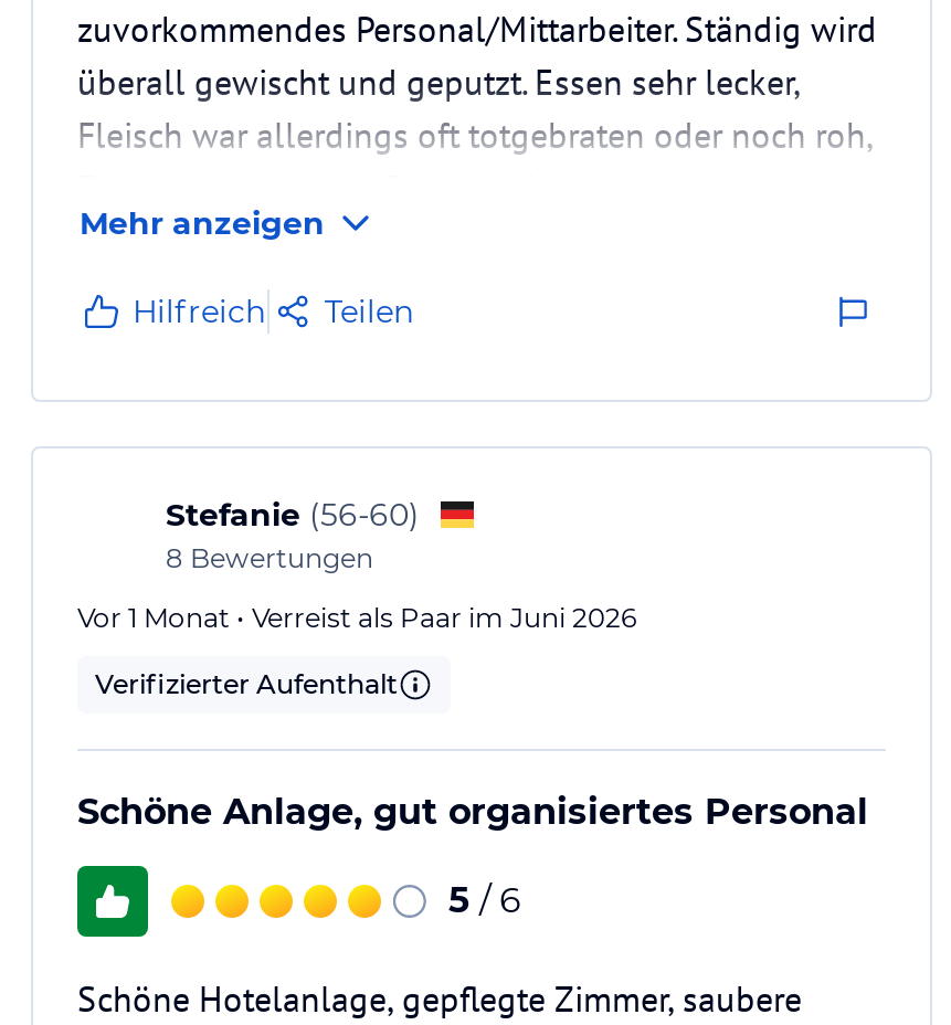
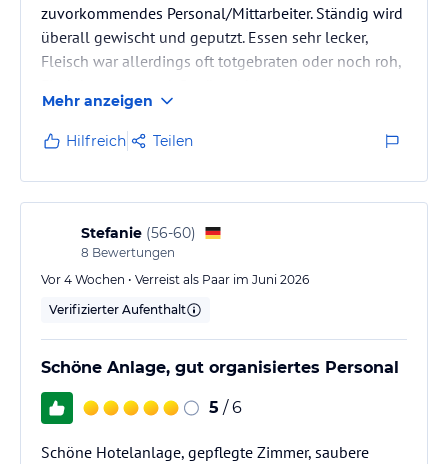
- Vor 1 Monat • Verreist als Paar im Juni 2026
+ Vor 4 Wochen • Verreist als Paar im Juni 2026
